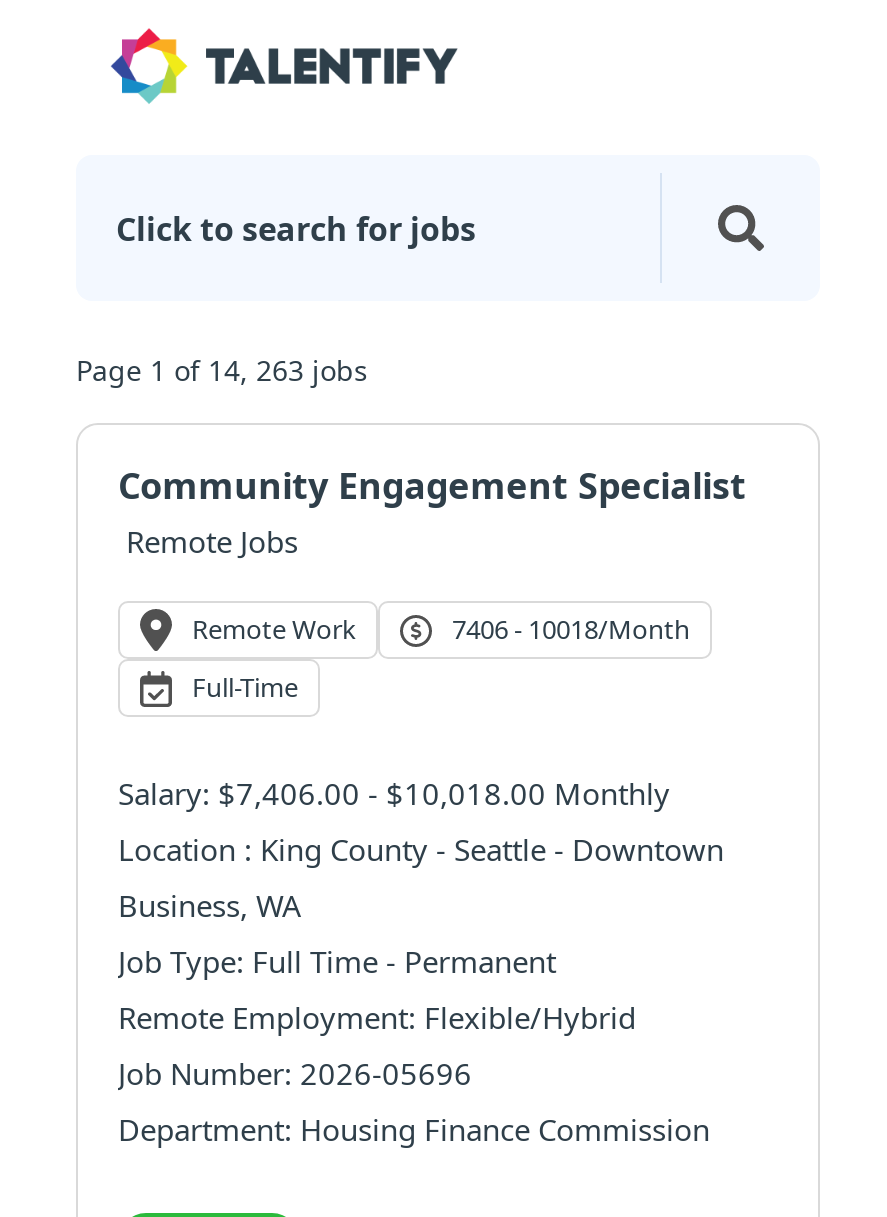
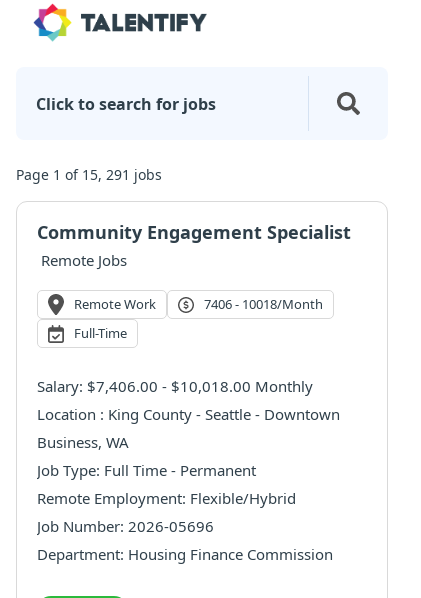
- Page 1 of 14, 263 jobs
+ Page 1 of 15, 291 jobs
